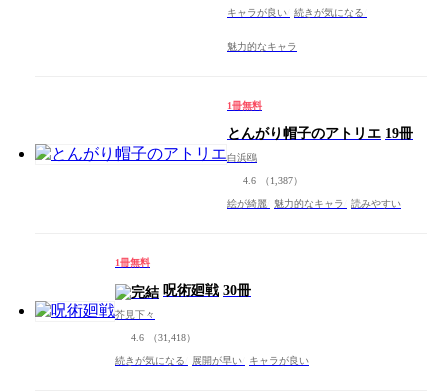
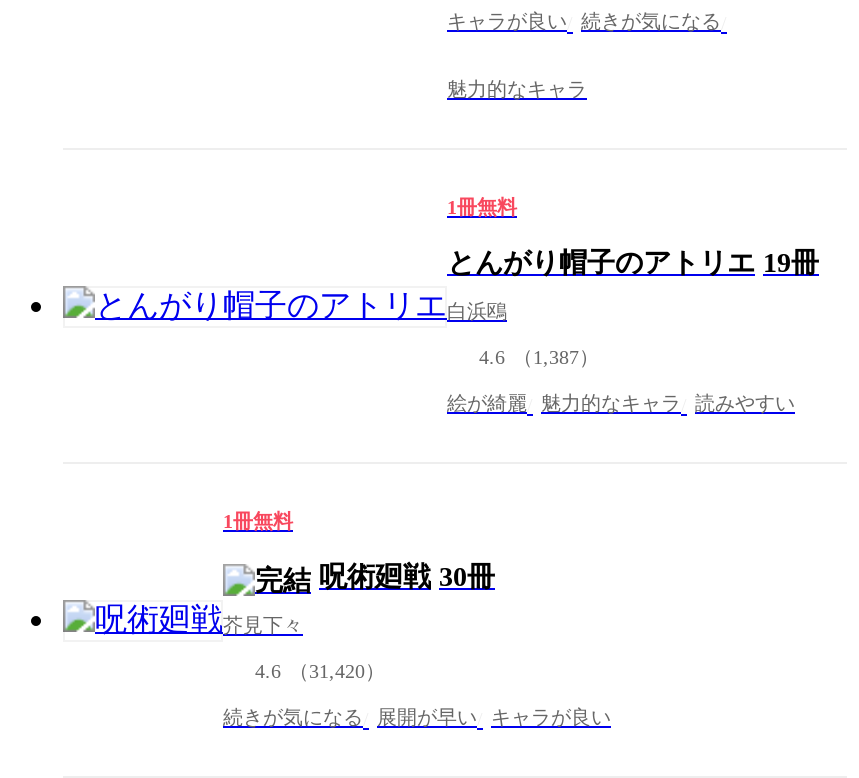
- 4.6 （31,418）
+ 4.6 （31,420）
